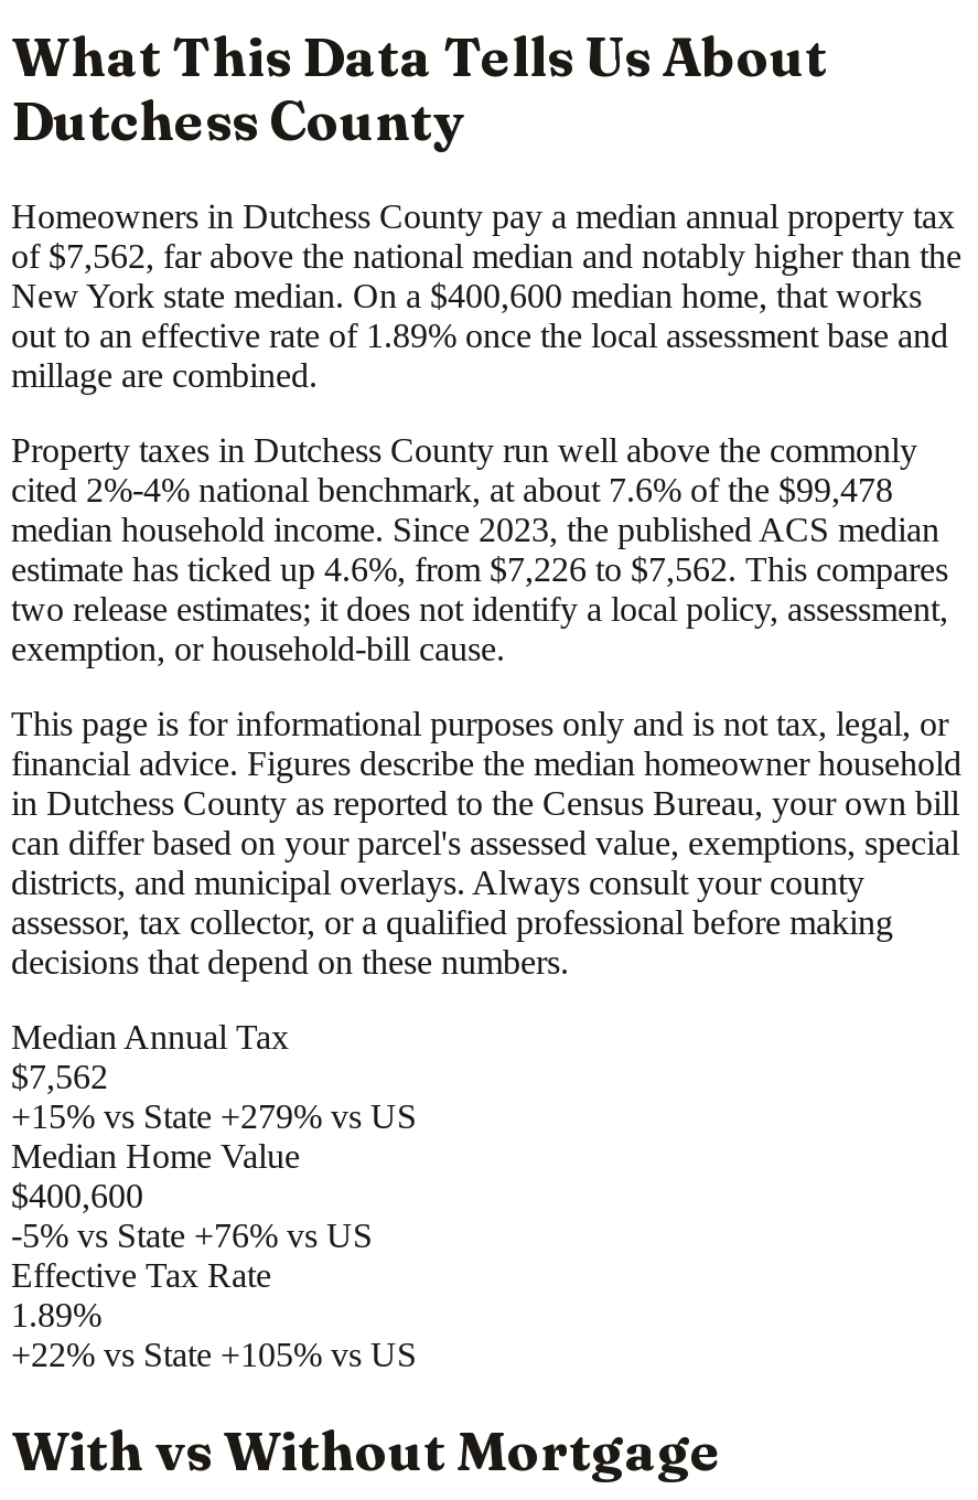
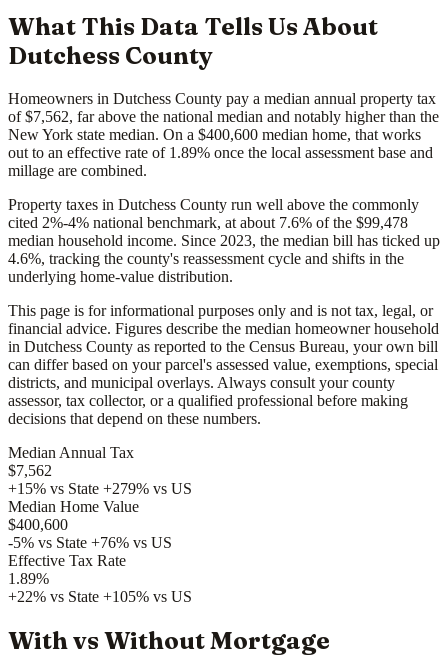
- median household income. Since 2023, the published ACS median
- estimate has ticked up 4.6%, from $7,226 to $7,562. This compares
- two release estimates; it does not identify a local policy, assessment,
- exemption, or household-bill cause.
+ median household income. Since 2023, the median bill has ticked up
+ 4.6%, tracking the county's reassessment cycle and shifts in the
+ underlying home-value distribution.
